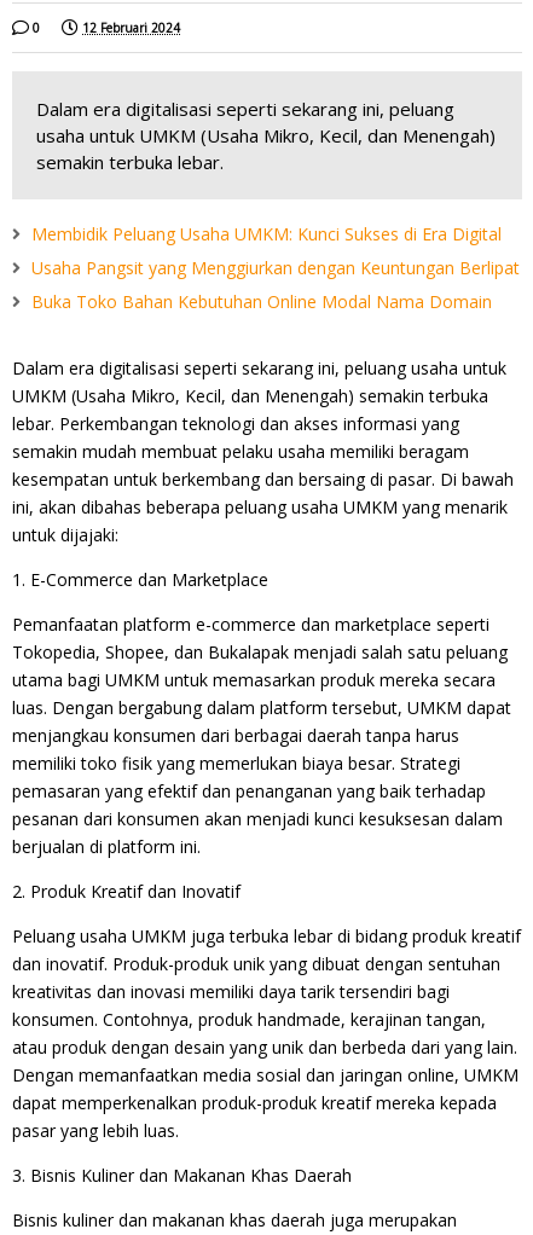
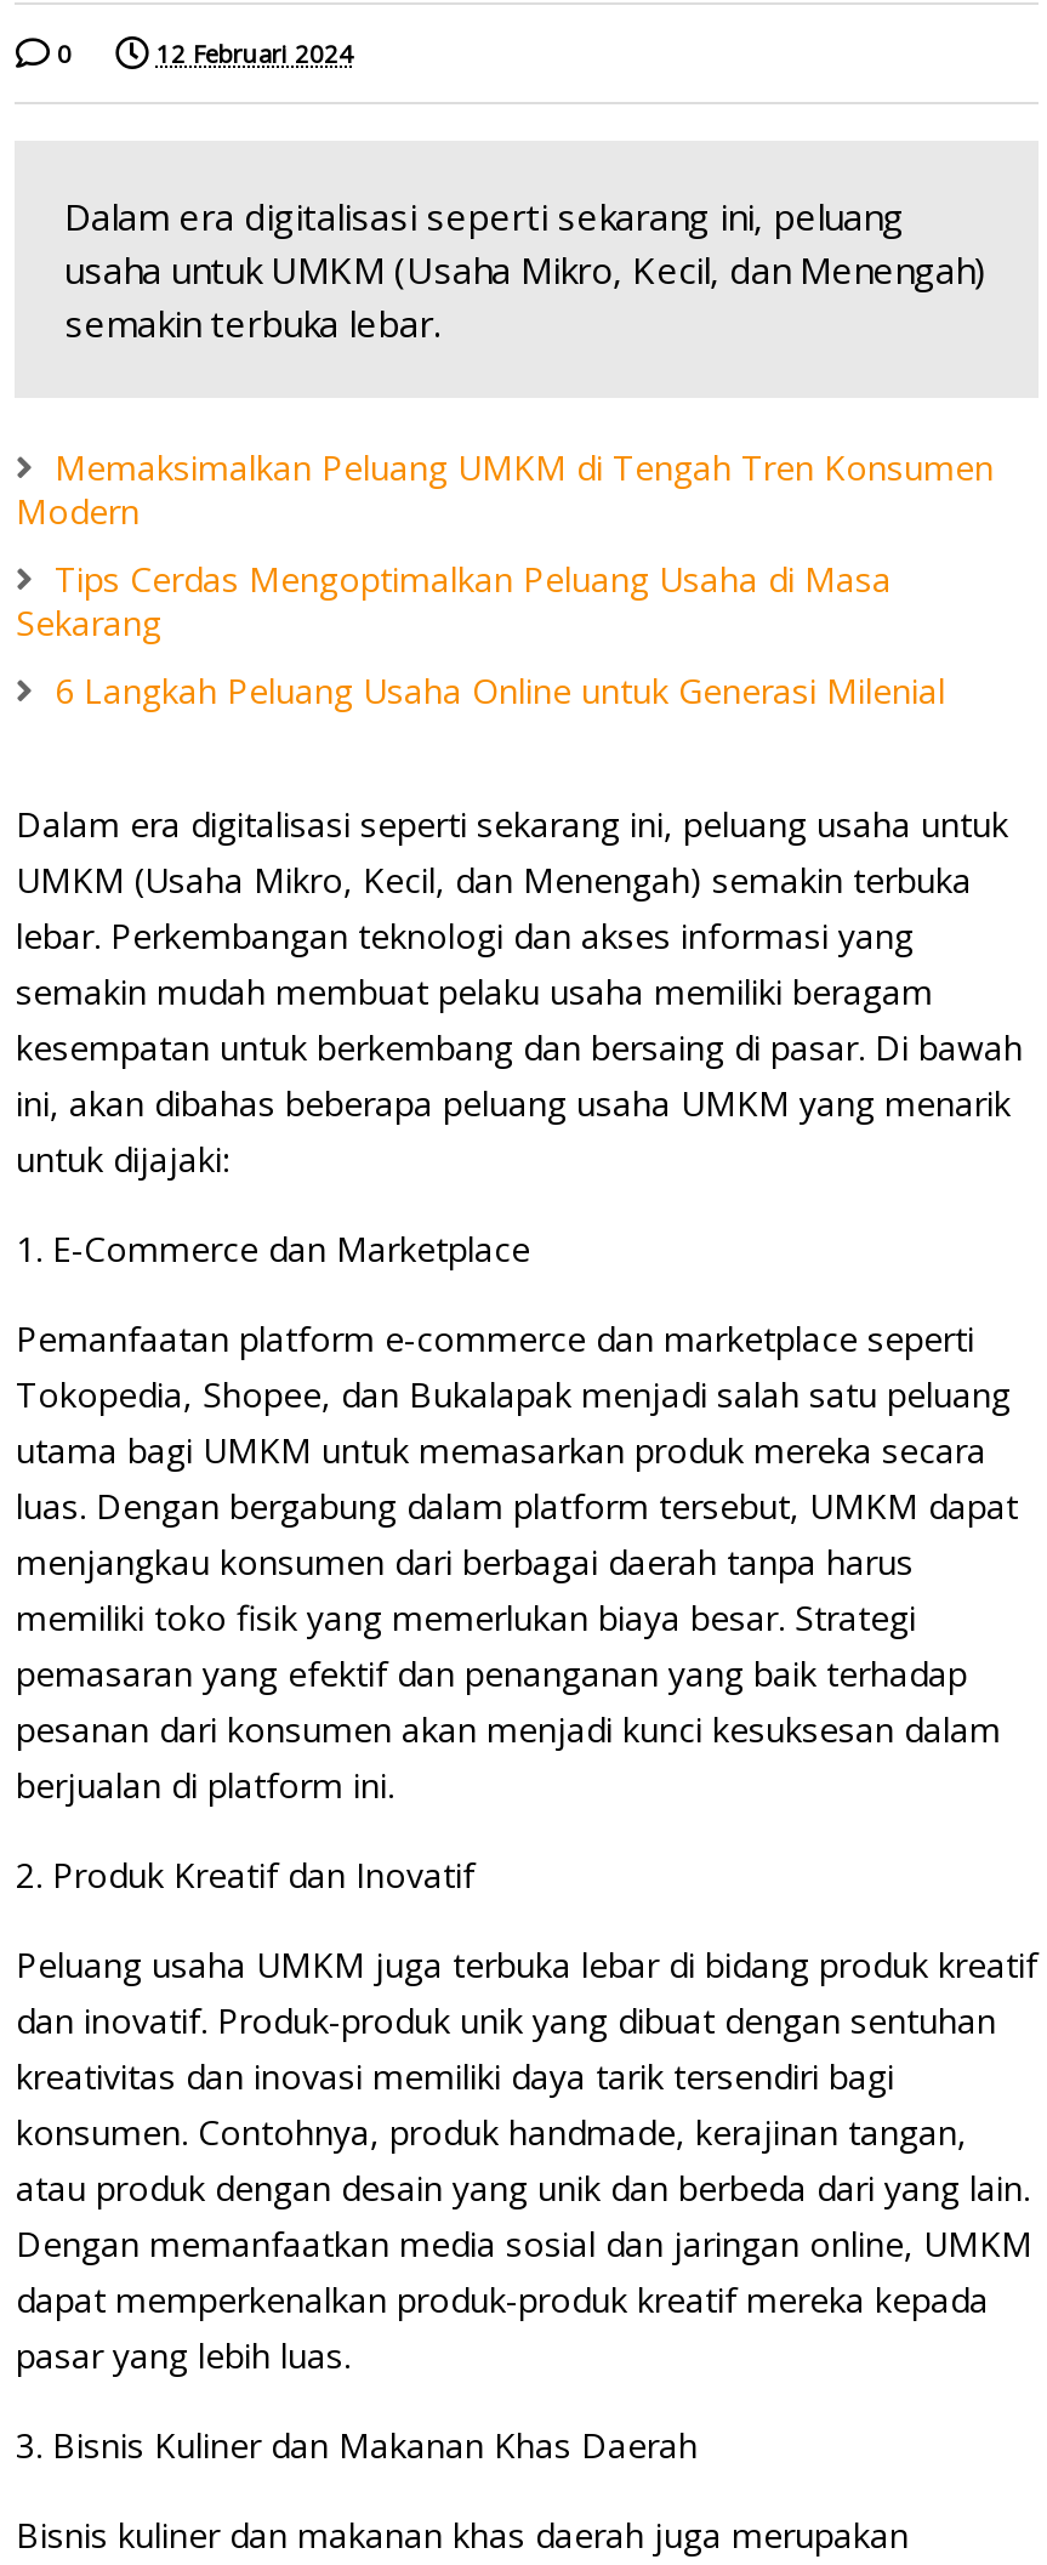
- Membidik Peluang Usaha UMKM: Kunci Sukses di Era Digital
+ Memaksimalkan Peluang UMKM di Tengah Tren Konsumen
+ Modern

- Usaha Pangsit yang Menggiurkan dengan Keuntungan Berlipat
+ Tips Cerdas Mengoptimalkan Peluang Usaha di Masa
+ Sekarang

- Buka Toko Bahan Kebutuhan Online Modal Nama Domain
+ 6 Langkah Peluang Usaha Online untuk Generasi Milenial
